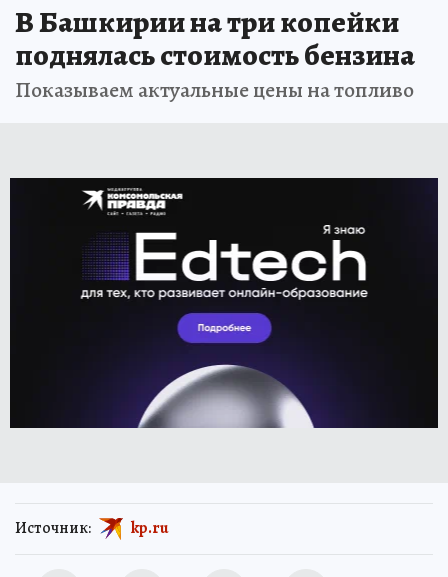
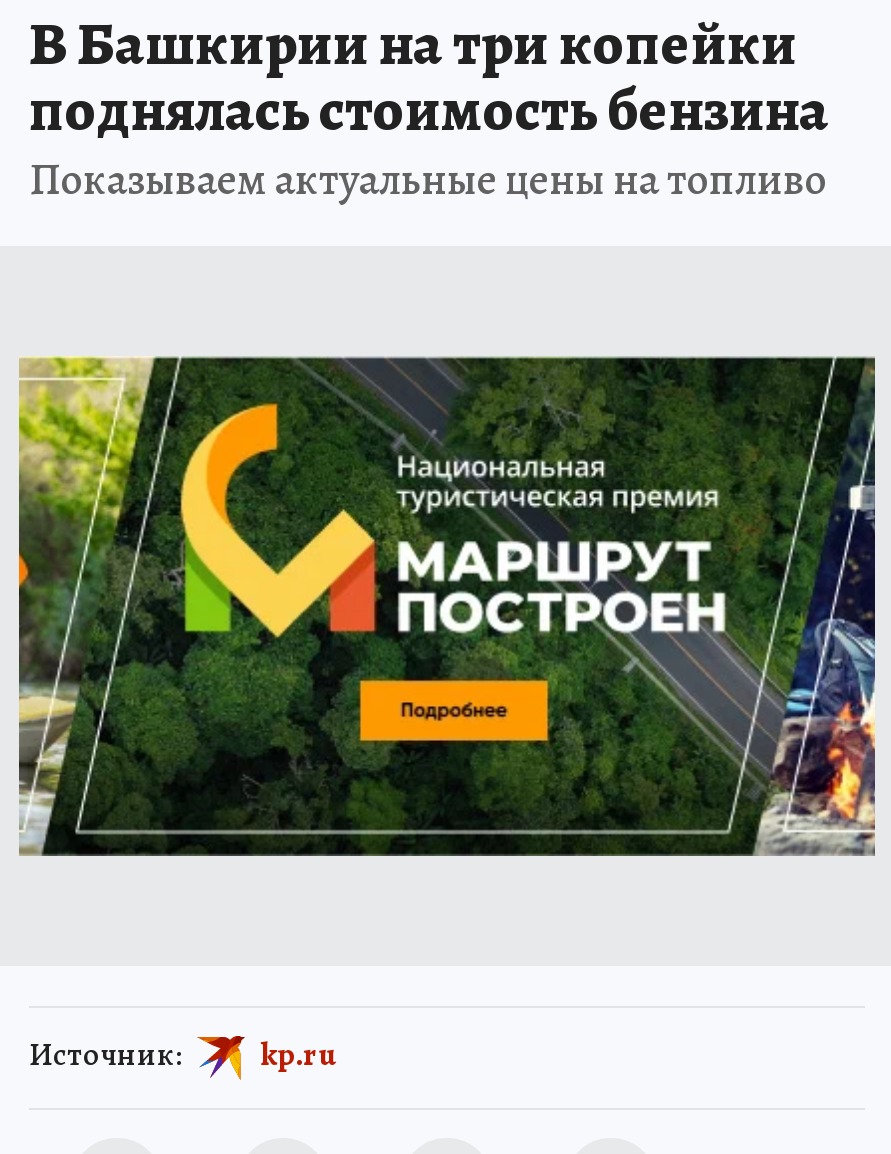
- [image]
+ [image]
